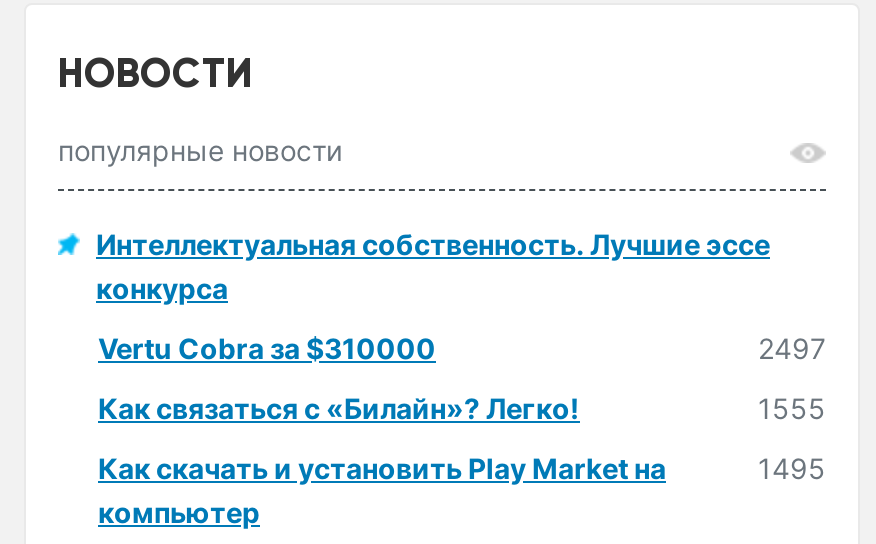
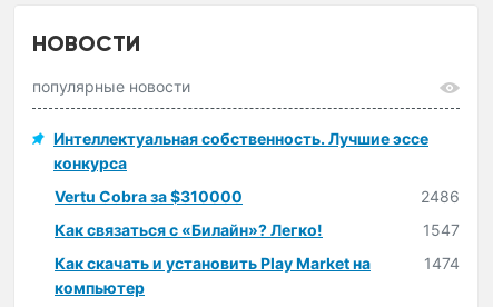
- 2497
+ 2486

- 1555
+ 1547

- 1495
+ 1474
